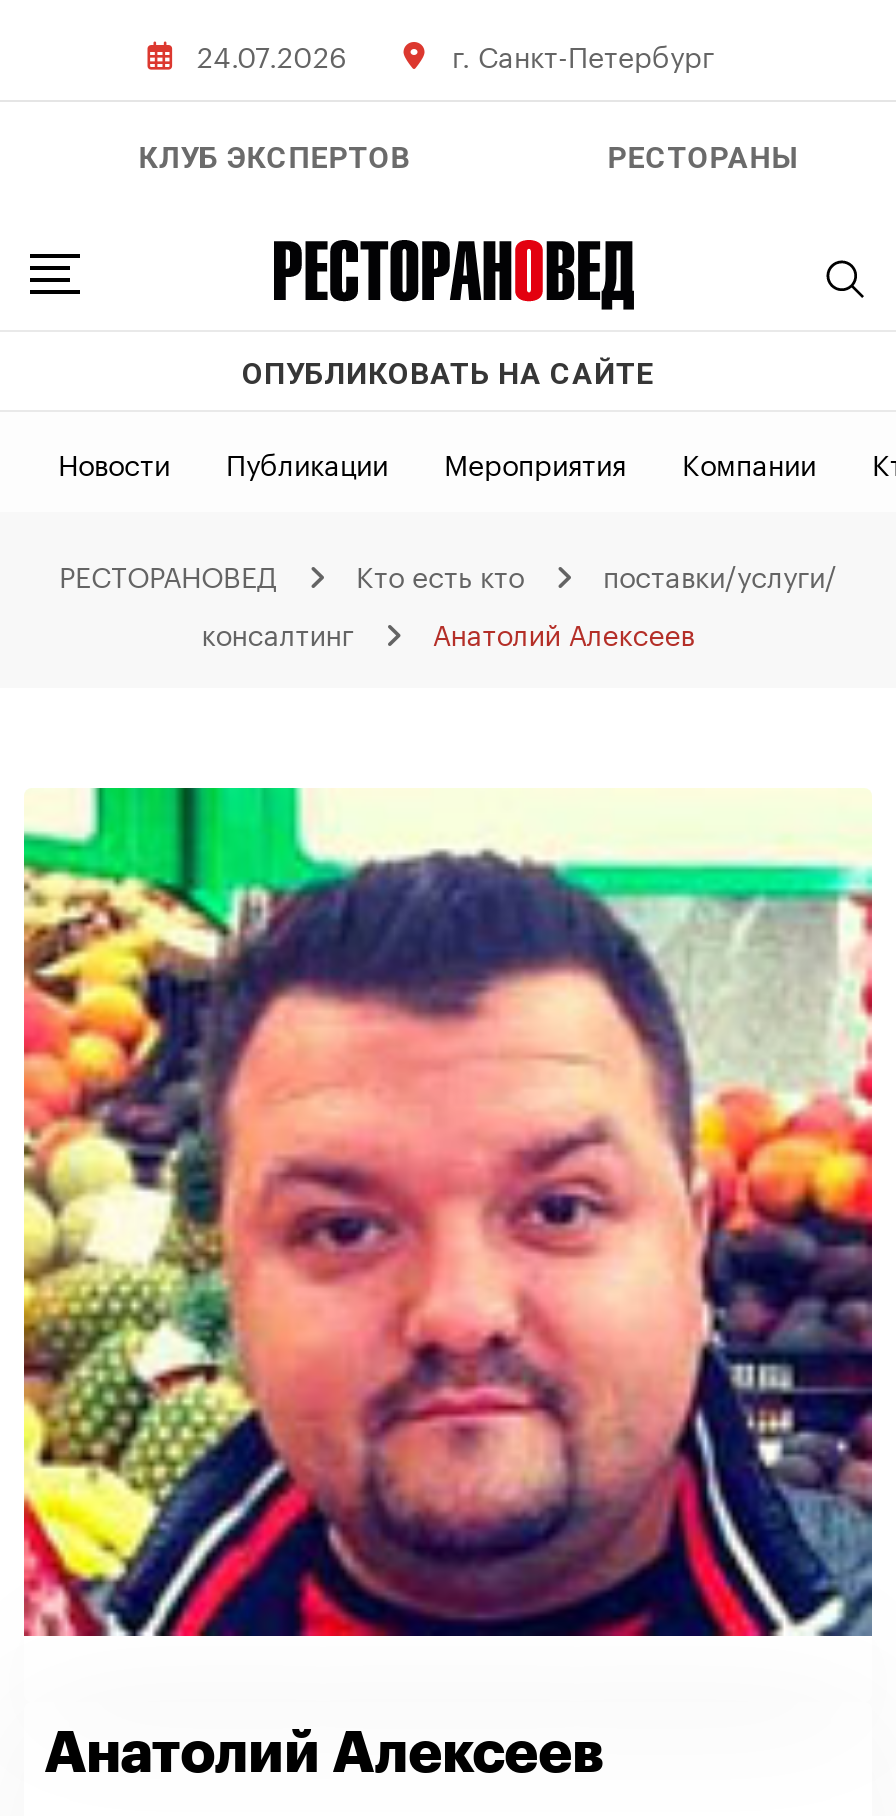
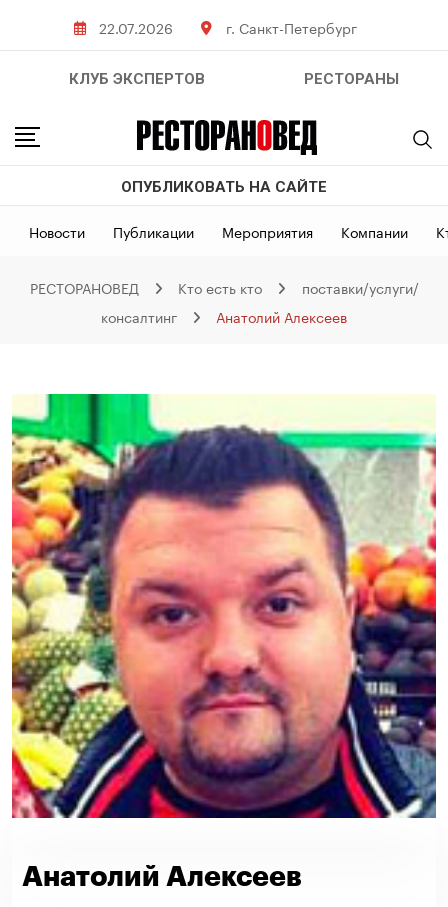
- 24.07.2026
+ 22.07.2026
